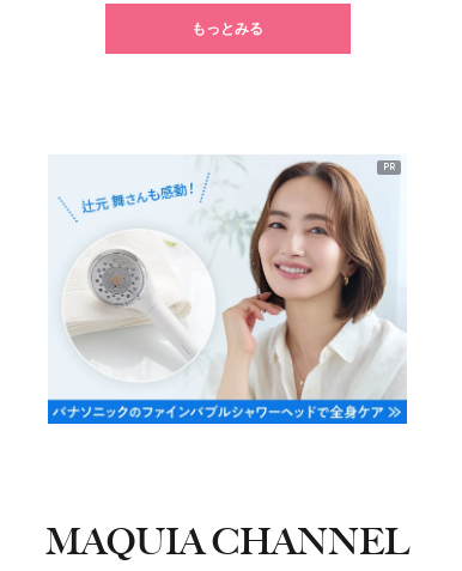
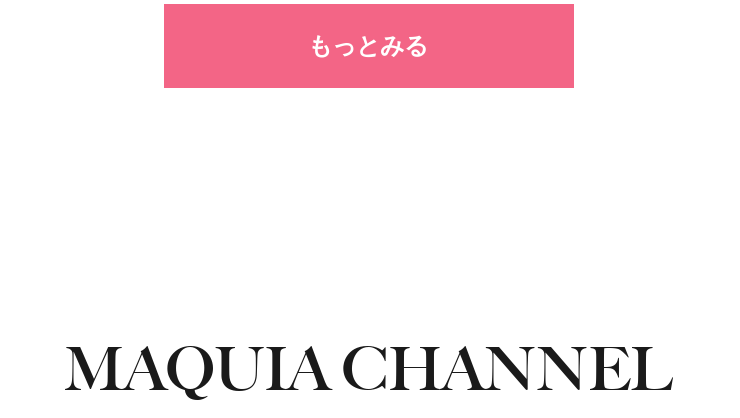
- [image]
- PR
